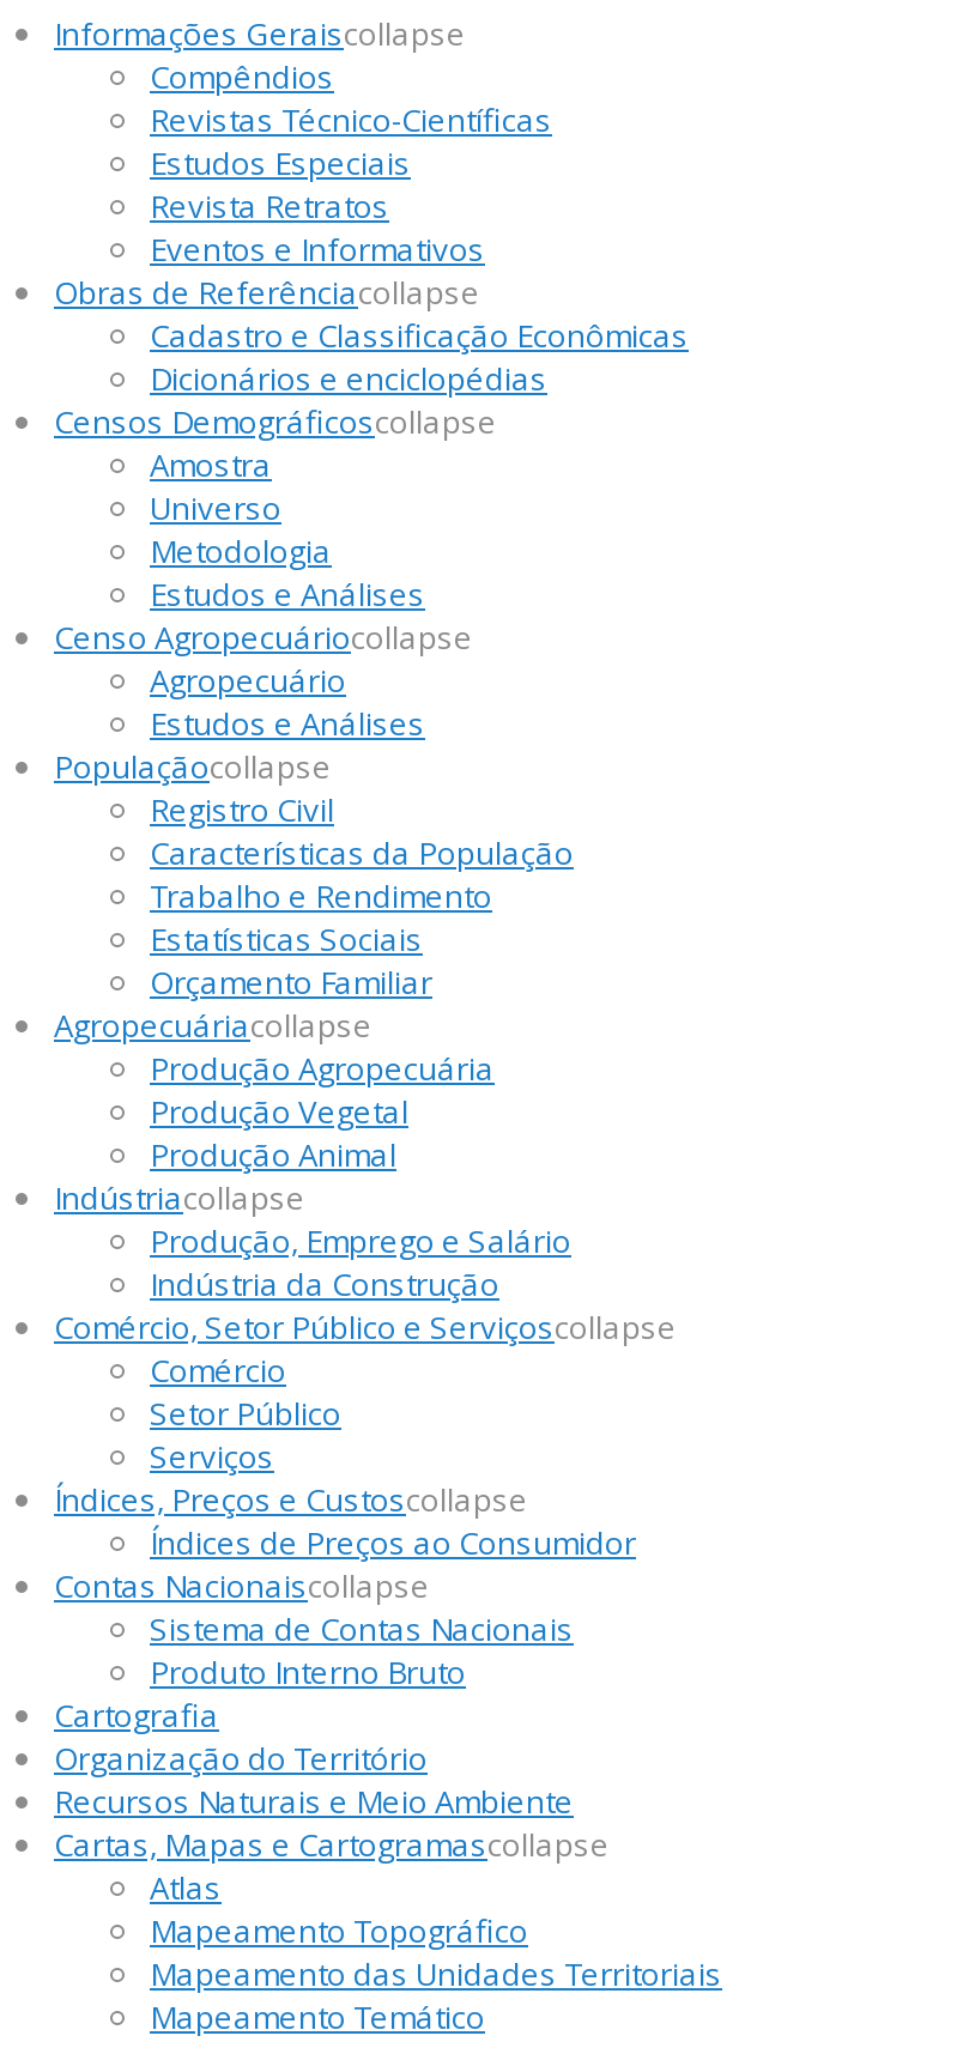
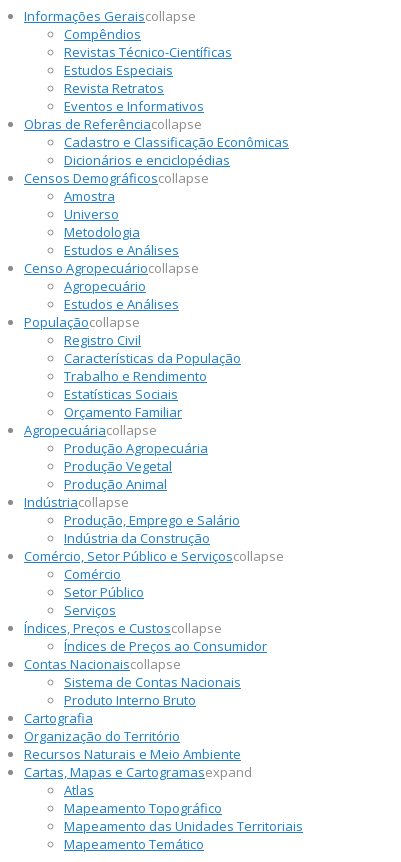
- Cartas, Mapas e Cartogramascollapse
+ Cartas, Mapas e Cartogramasexpand
